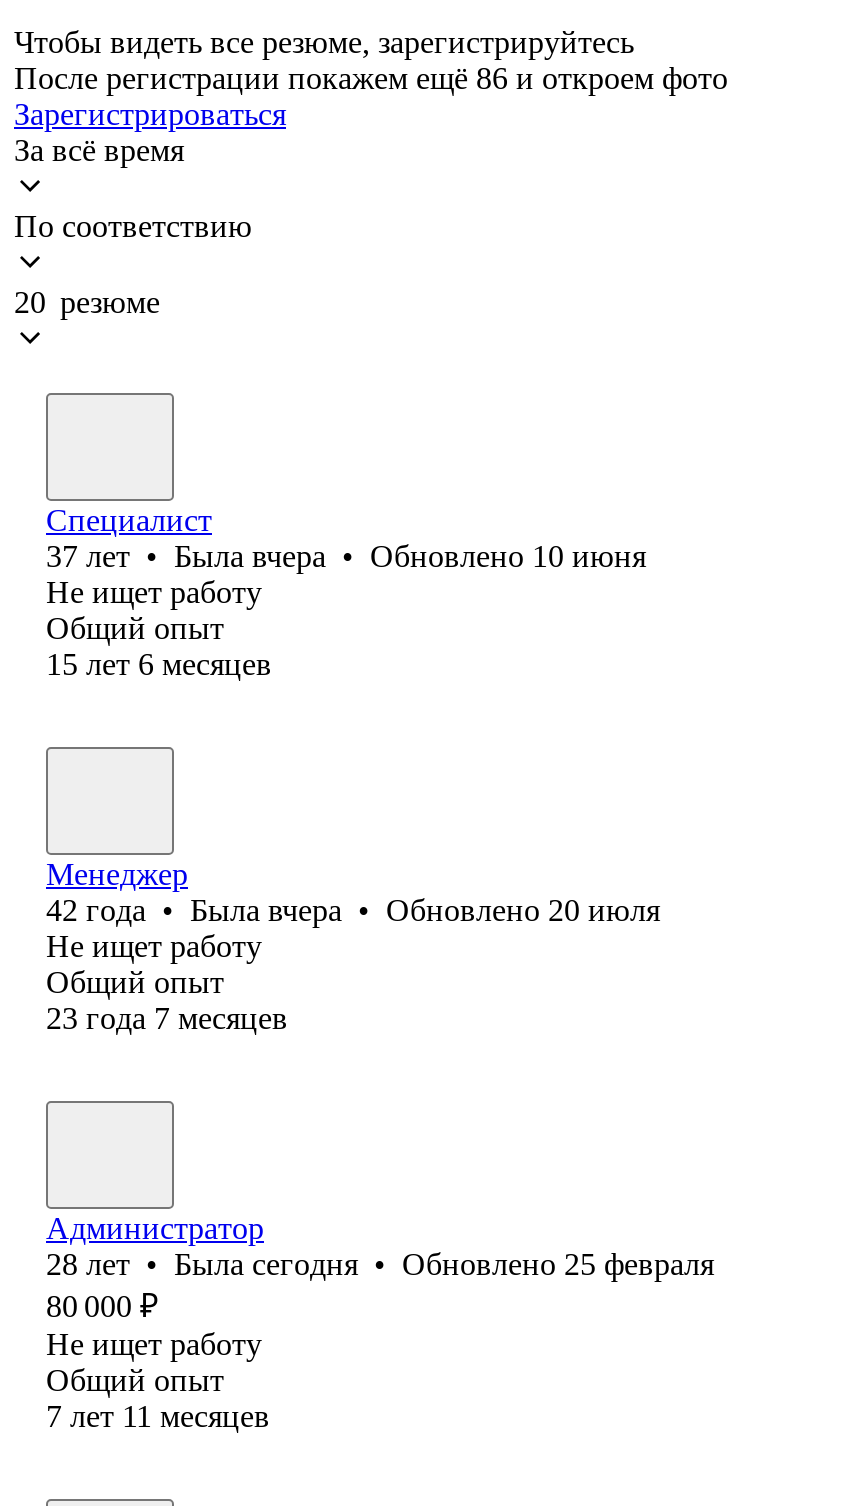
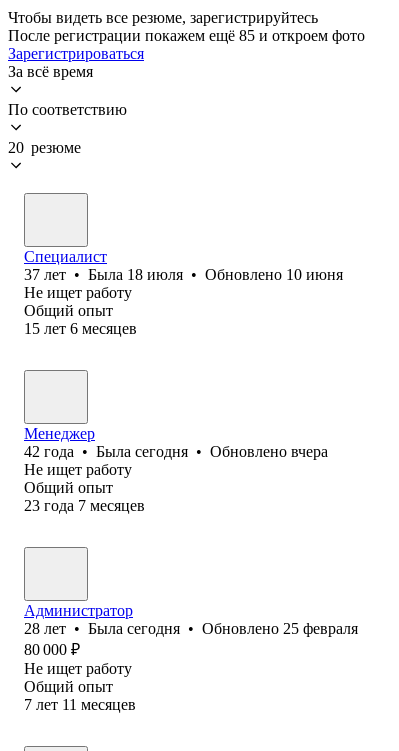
- После регистрации покажем ещё 86 и откроем фото
+ После регистрации покажем ещё 85 и откроем фото

- 37 лет • Была вчера • Обновлено 10 июня
+ 37 лет • Была 18 июля • Обновлено 10 июня

- 42 года • Была вчера • Обновлено 20 июля
+ 42 года • Была сегодня • Обновлено вчера
